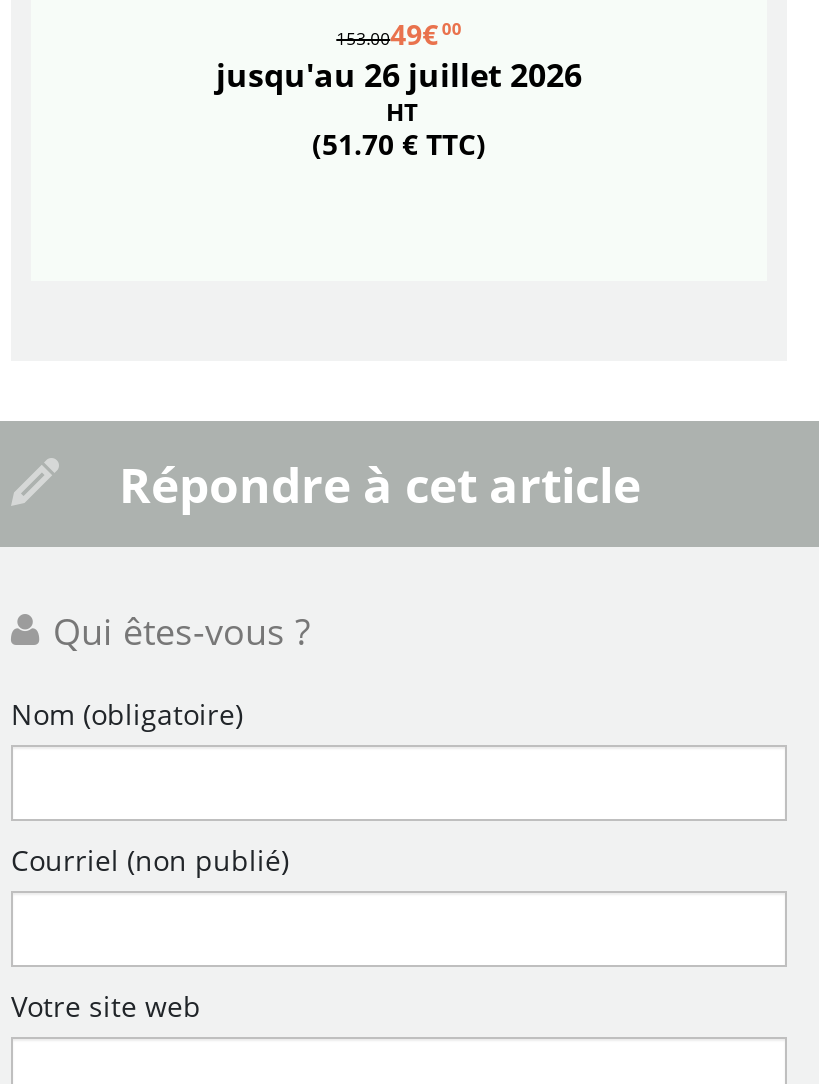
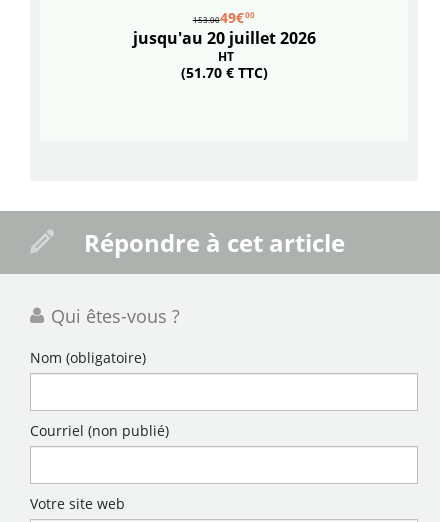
- jusqu'au 26 juillet 2026
+ jusqu'au 20 juillet 2026
